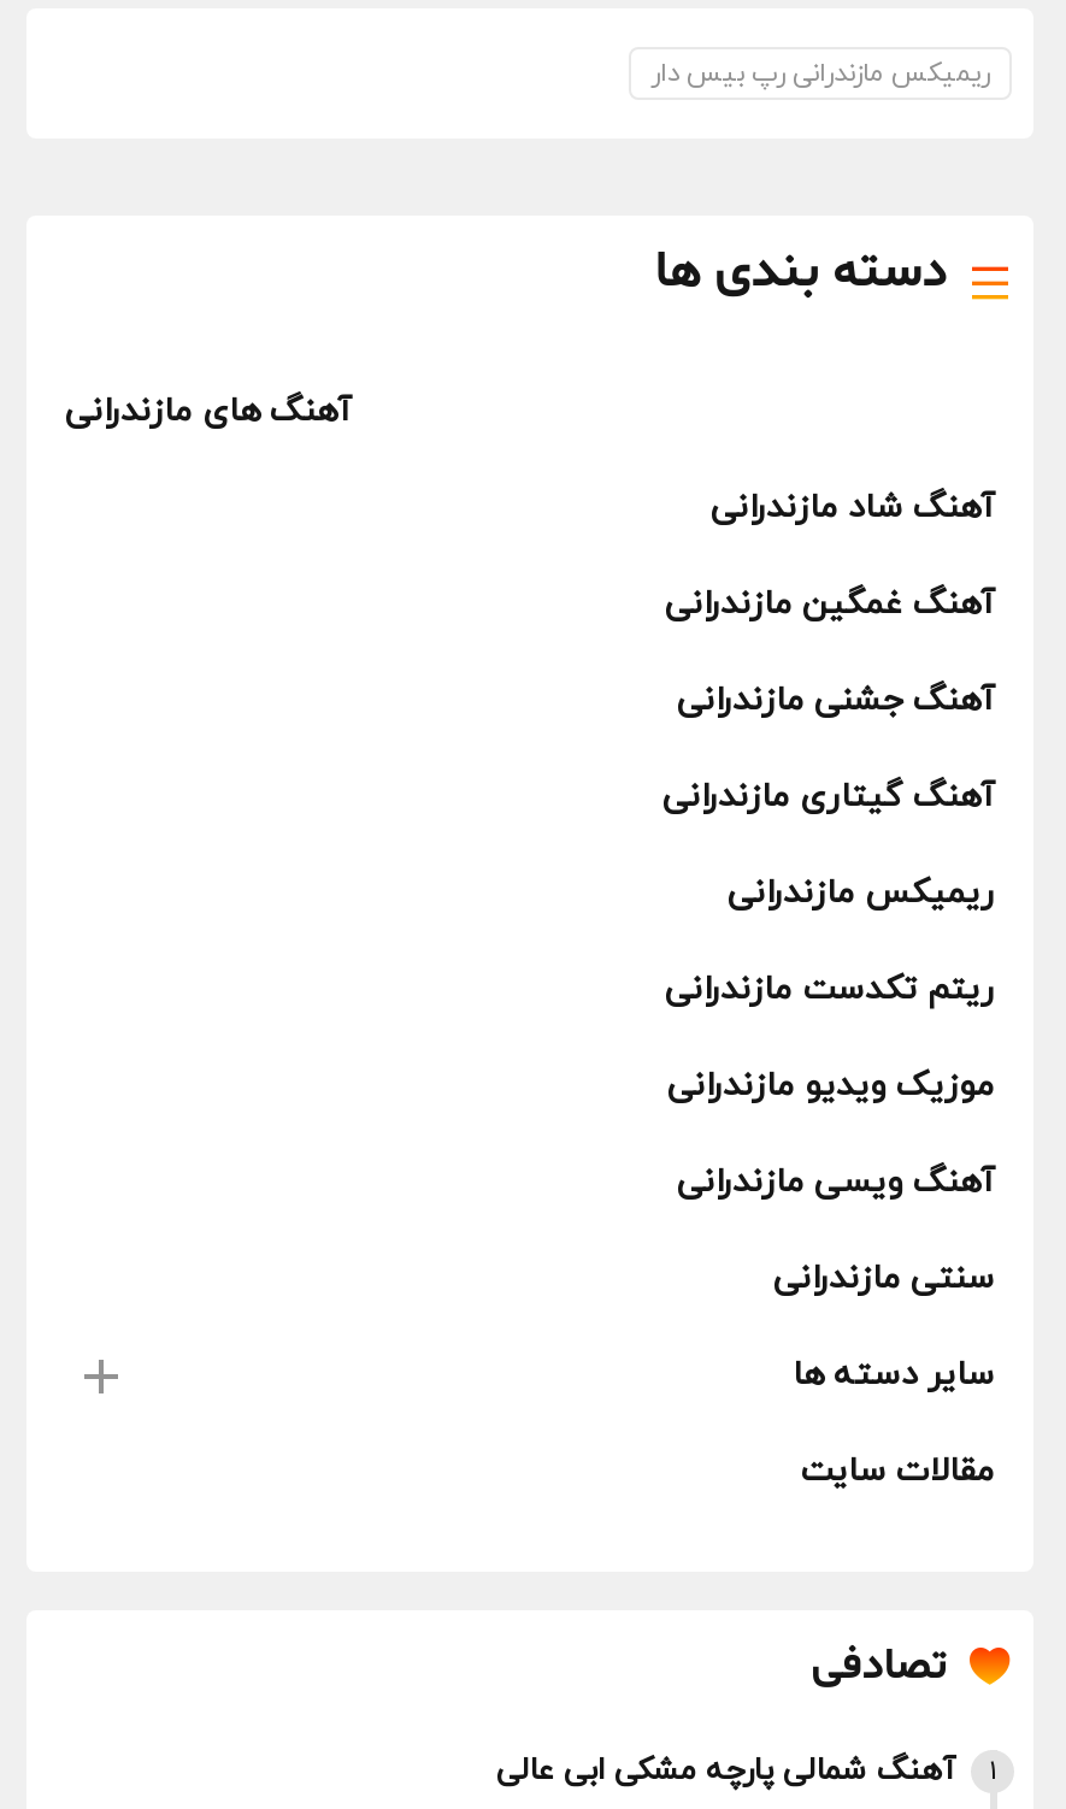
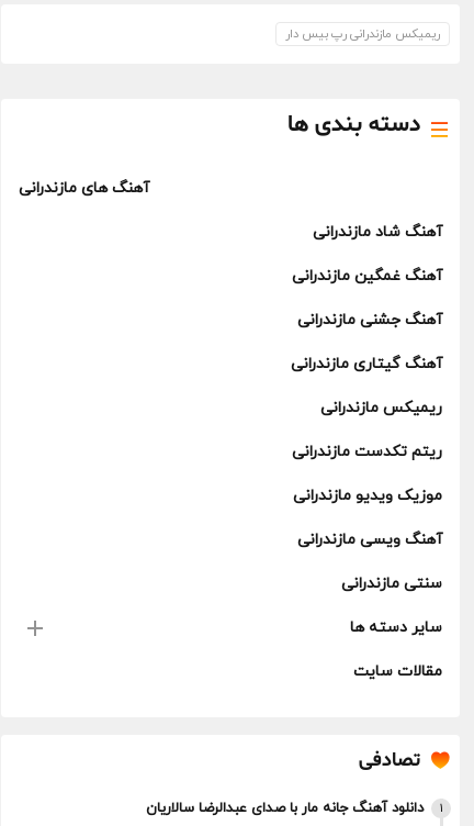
- آهنگ شمالی پارچه مشکی ابی عالی
+ دانلود آهنگ جانه مار با صدای عبدالرضا سالاریان
